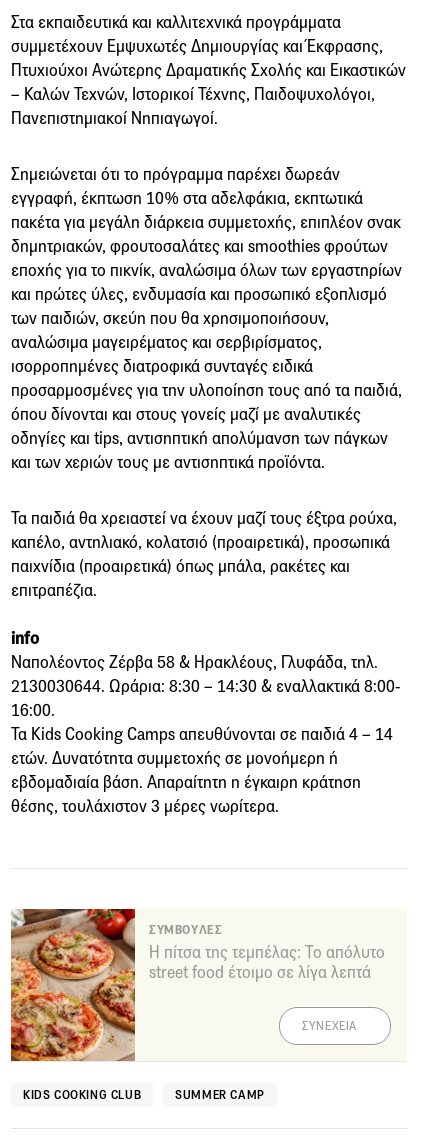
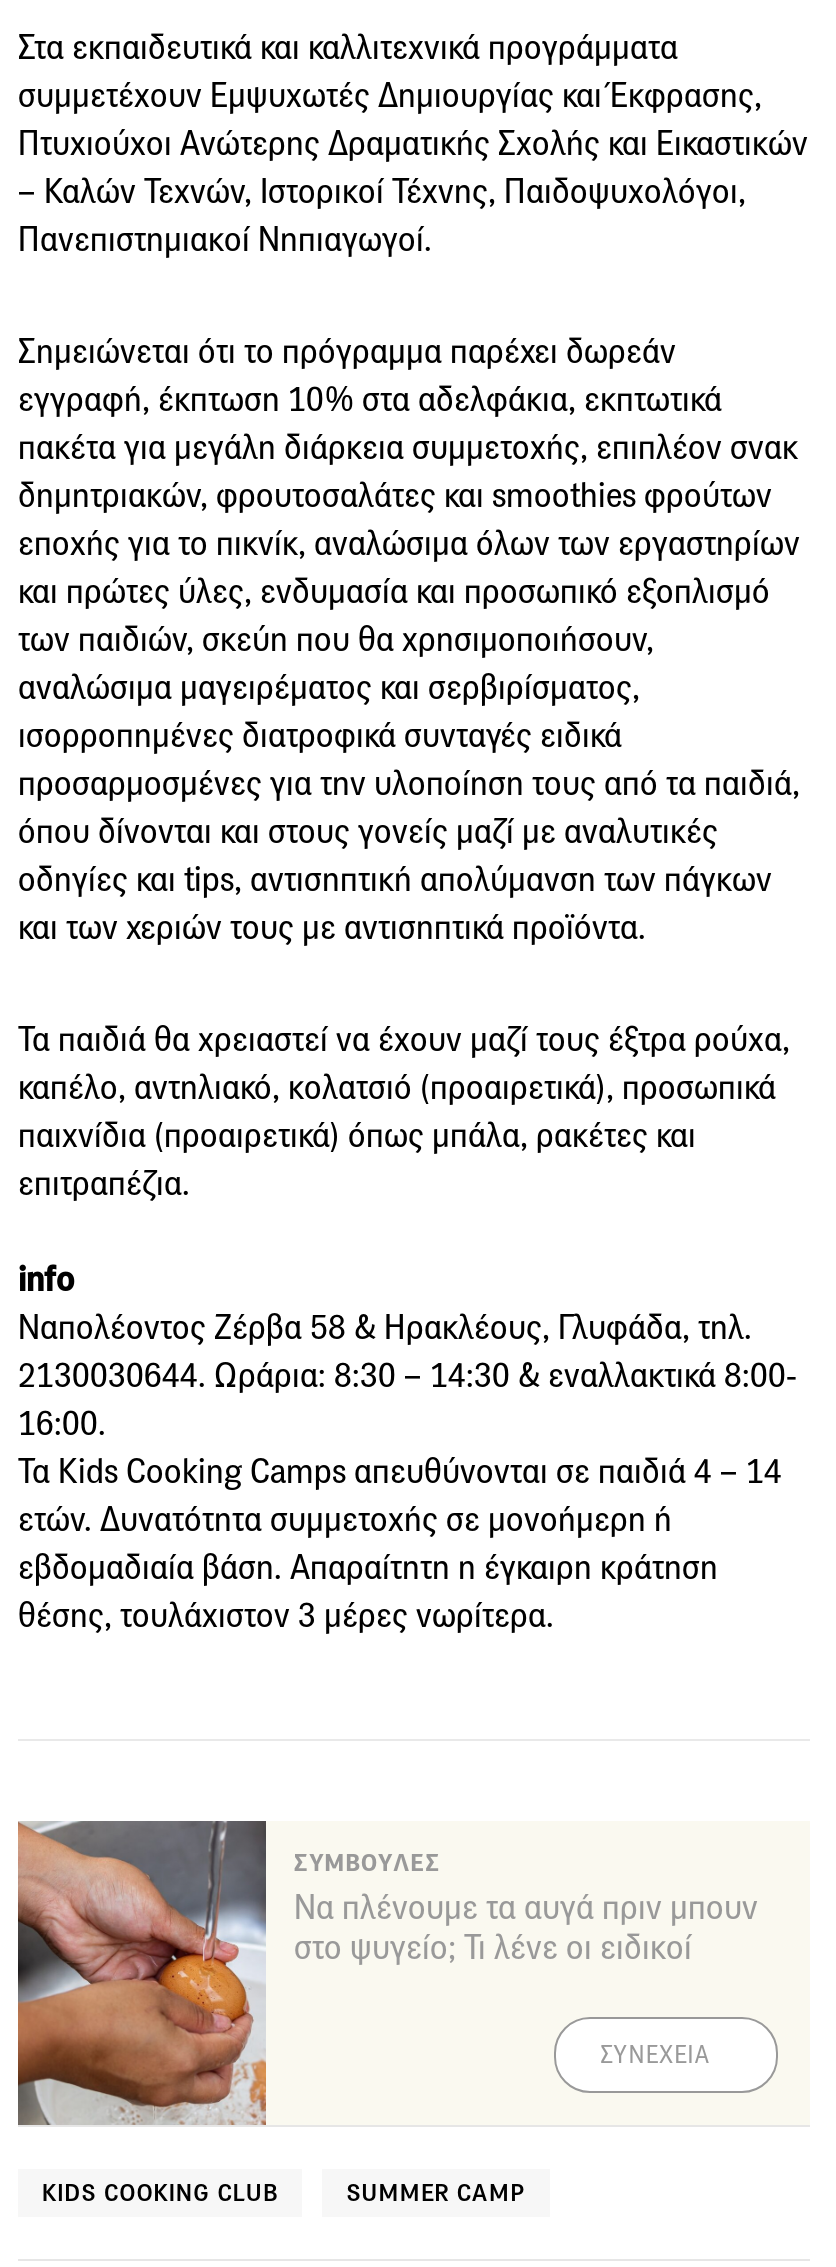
- [image]
- Η πίτσα της τεμπέλας: Το απόλυτο
- street food έτοιμο σε λίγα λεπτά
+ [image]
+ Να πλένουμε τα αυγά πριν μπουν
+ στο ψυγείο; Τι λένε οι ειδικοί
